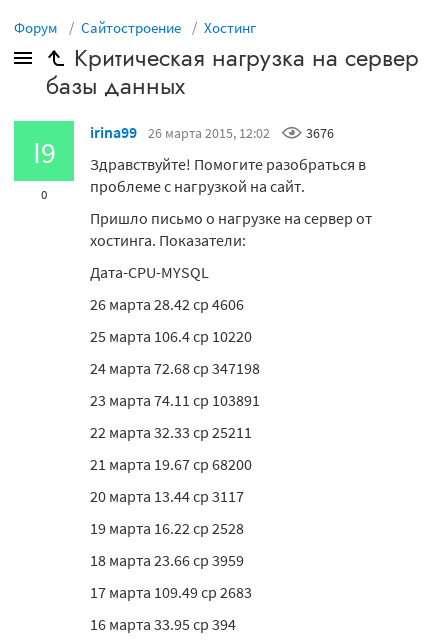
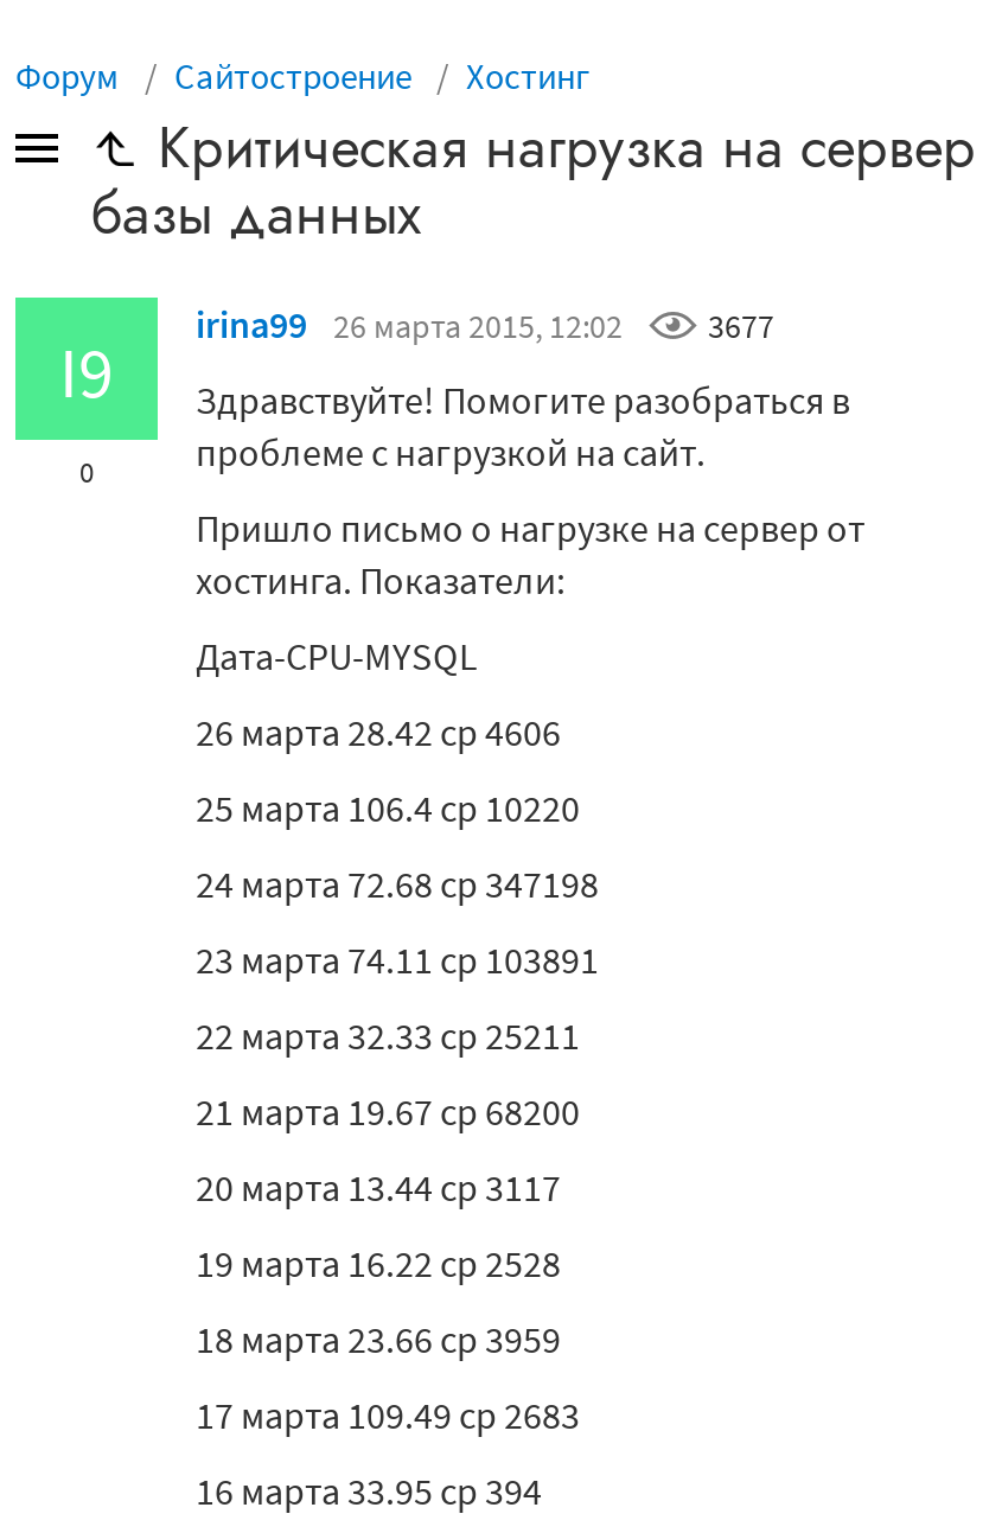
- irina99 26 марта 2015, 12:02 3676
+ irina99 26 марта 2015, 12:02 3677
